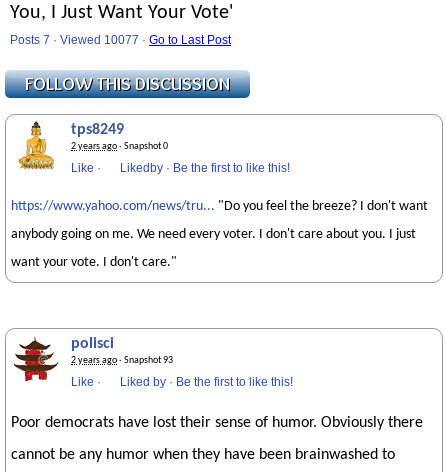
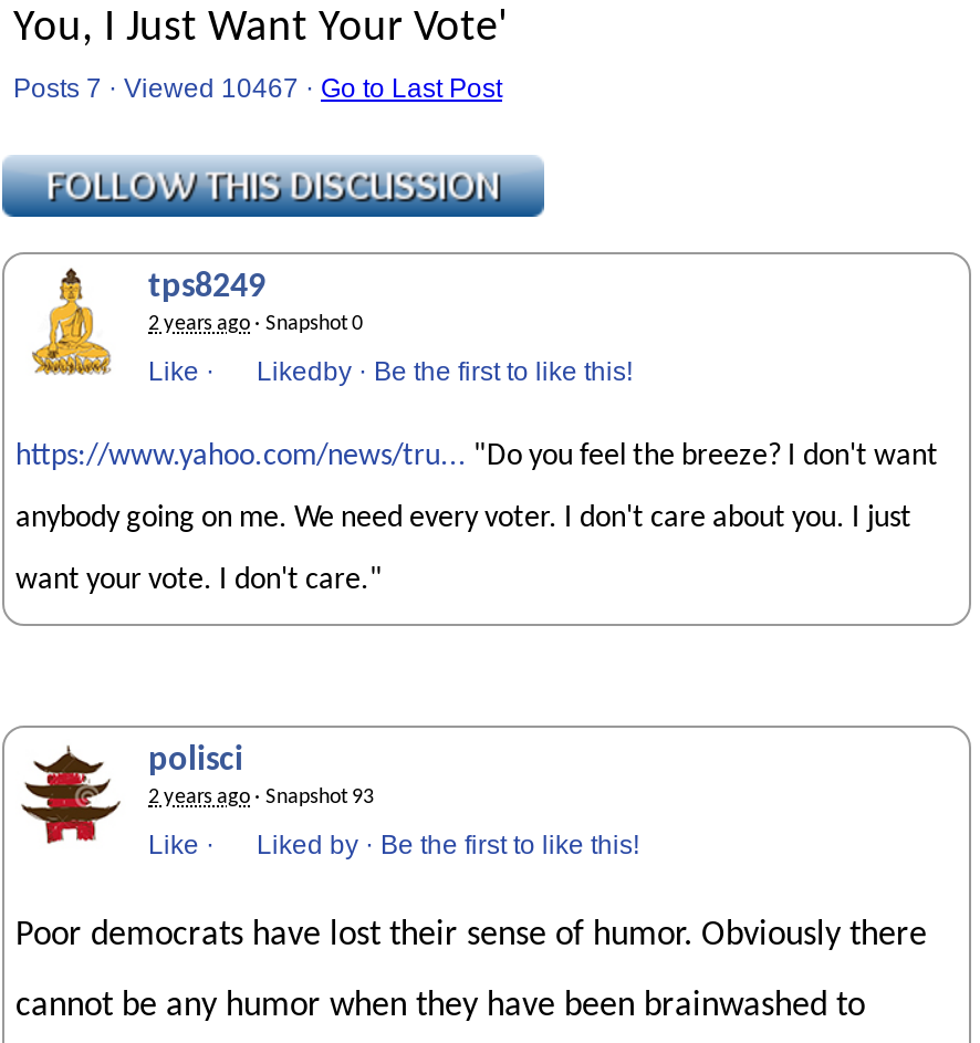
- Posts 7 · Viewed 10077 · Go to Last Post
+ Posts 7 · Viewed 10467 · Go to Last Post
